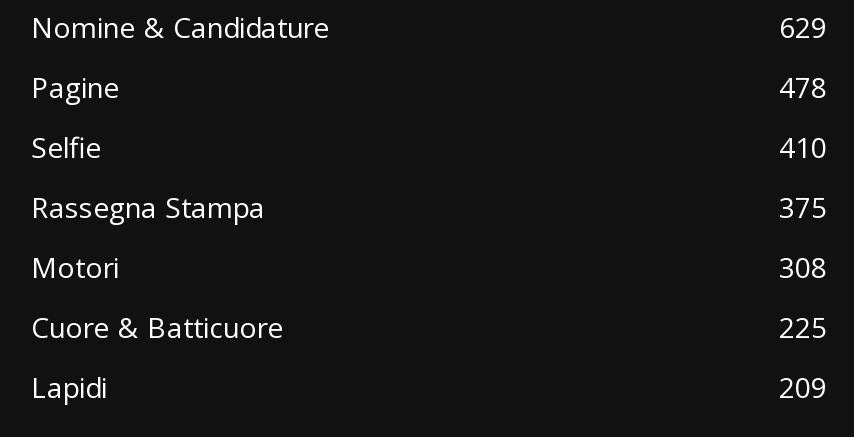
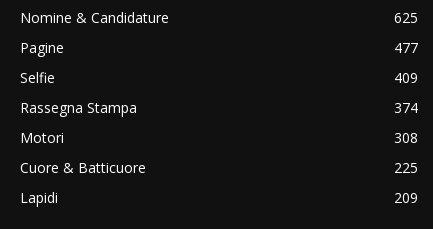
- 629
+ 625

- 478
+ 477

- 410
+ 409

- 375
+ 374
